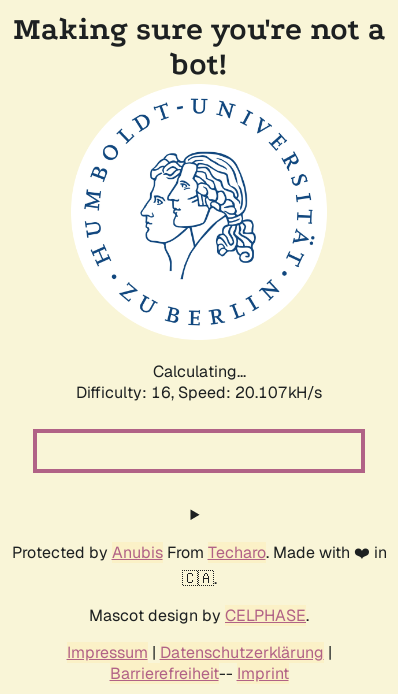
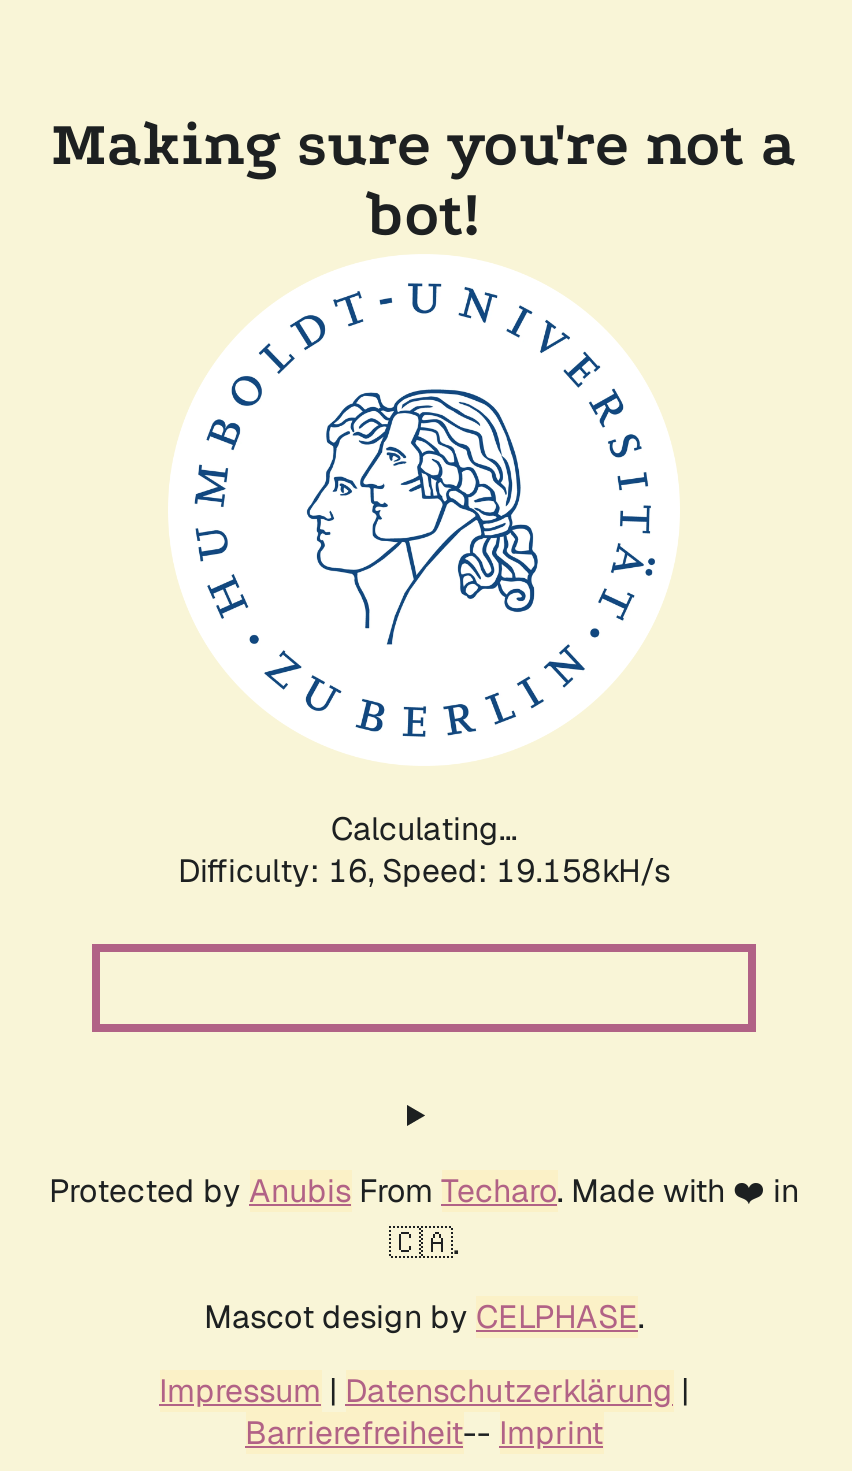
- Difficulty: 16, Speed: 20.107kH/s
+ Difficulty: 16, Speed: 19.158kH/s
